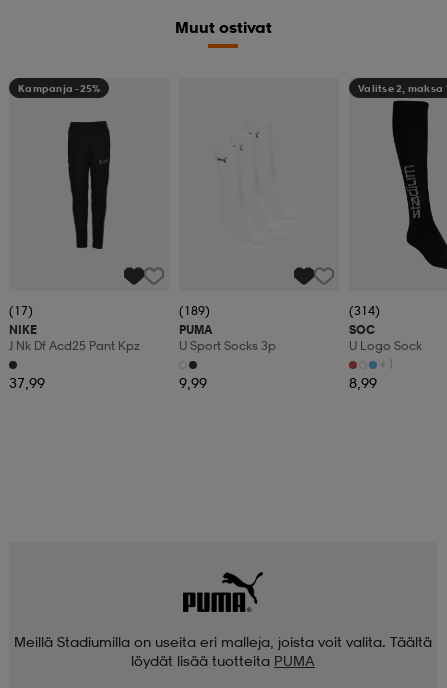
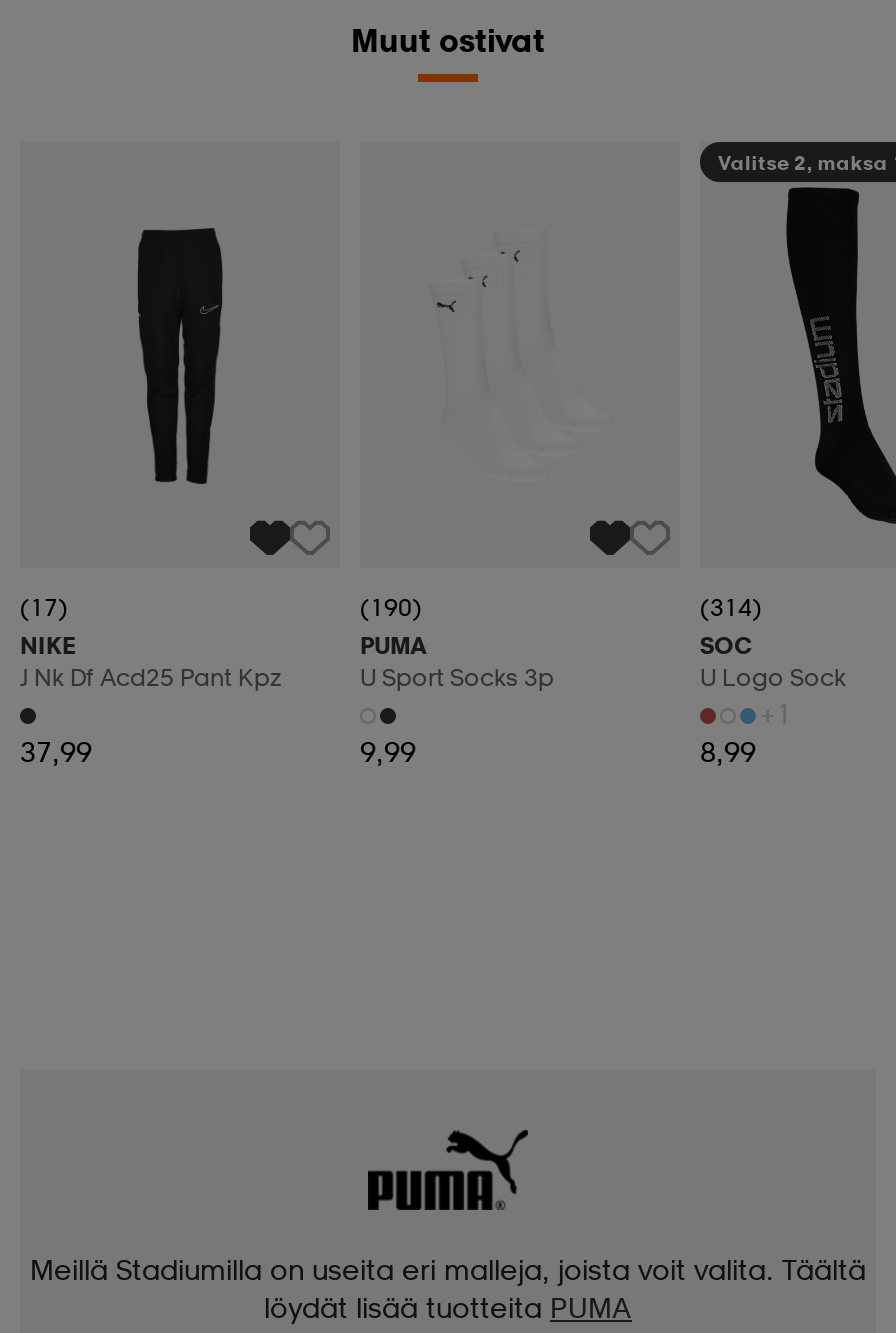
- Kampanja -25%

- (189)
+ (190)
